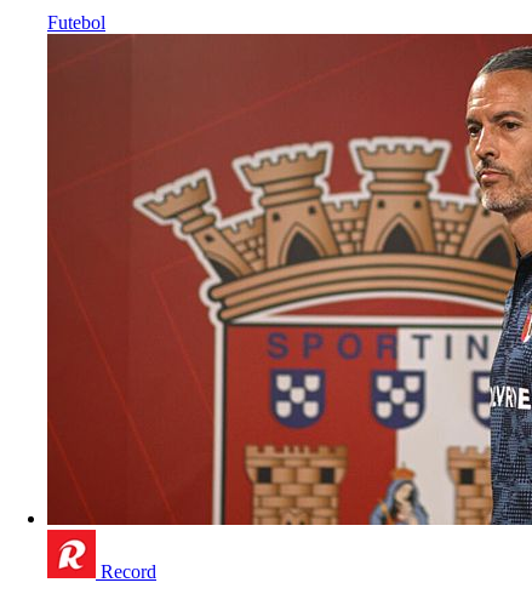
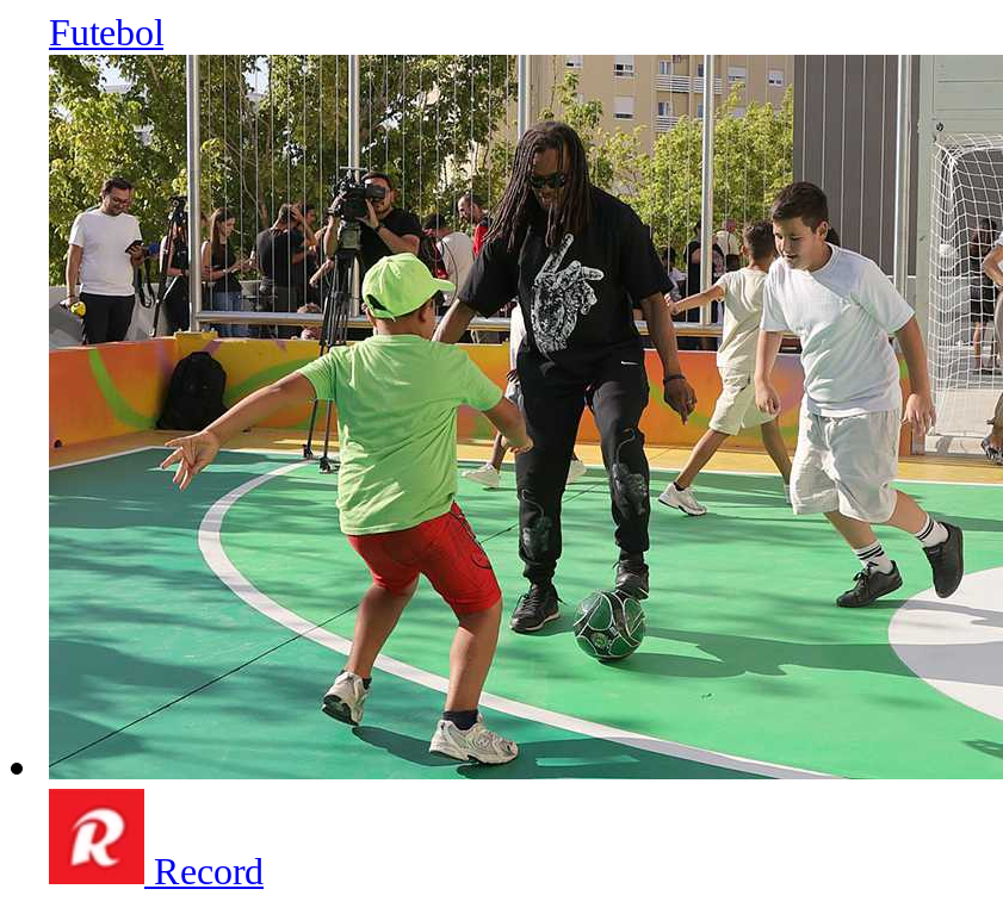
- [image]
+ [image]
